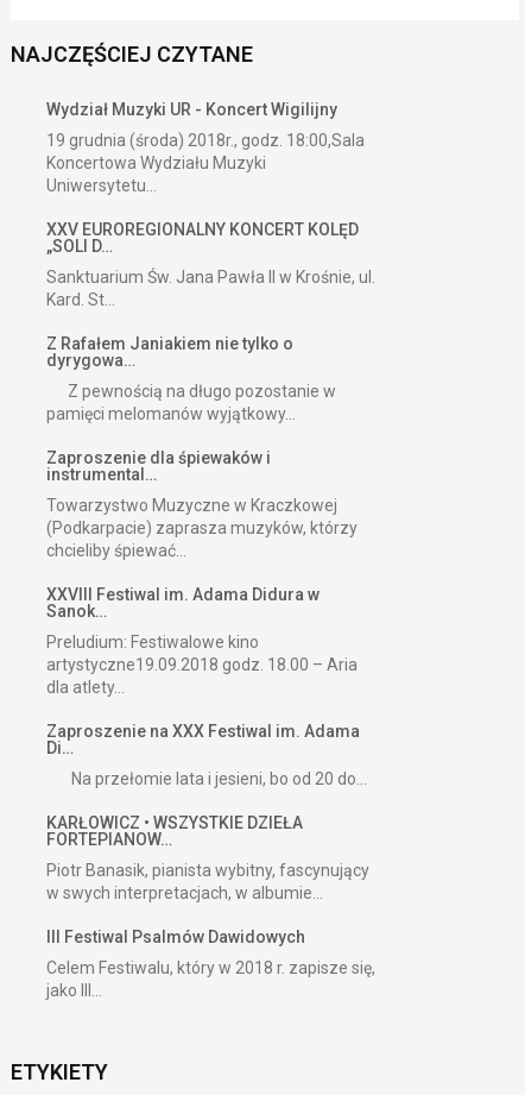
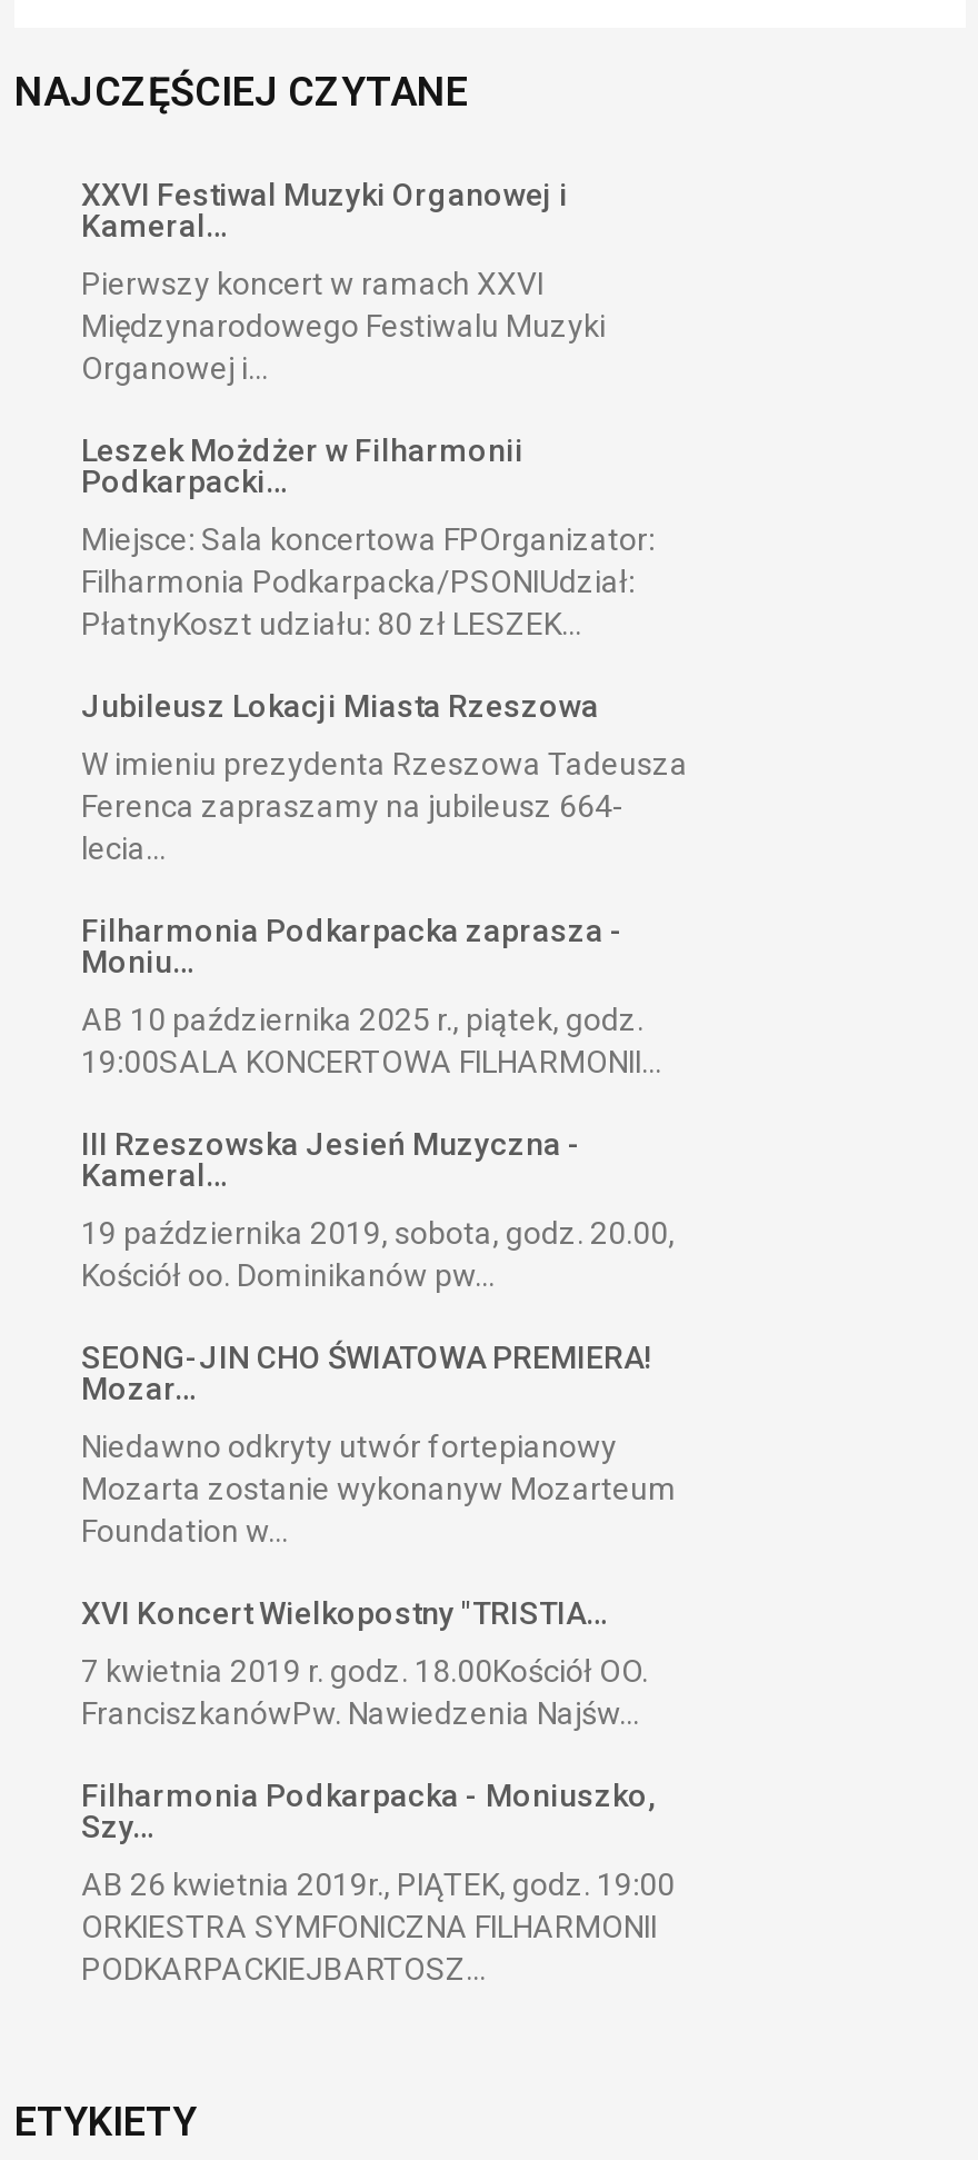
- Wydział Muzyki UR - Koncert Wigilijny
+ XXVI Festiwal Muzyki Organowej i
+ Kameral…

- 19 grudnia (środa) 2018r., godz. 18:00,Sala
- Koncertowa Wydziału Muzyki
- Uniwersytetu...
+ Pierwszy koncert w ramach XXVI
+ Międzynarodowego Festiwalu Muzyki
+ Organowej i...

- XXV EUROREGIONALNY KONCERT KOLĘD
- „SOLI D…
+ Leszek Możdżer w Filharmonii
+ Podkarpacki…

- Sanktuarium Św. Jana Pawła II w Krośnie, ul.
- Kard. St...
+ Miejsce: Sala koncertowa FPOrganizator:
+ Filharmonia Podkarpacka/PSONIUdział:
+ PłatnyKoszt udziału: 80 zł LESZEK...

- Z Rafałem Janiakiem nie tylko o
- dyrygowa…
+ Jubileusz Lokacji Miasta Rzeszowa

- Z pewnością na długo pozostanie w
- pamięci melomanów wyjątkowy...
+ W imieniu prezydenta Rzeszowa Tadeusza
+ Ferenca zapraszamy na jubileusz 664-
+ lecia...

- Zaproszenie dla śpiewaków i
- instrumental…
+ Filharmonia Podkarpacka zaprasza -
+ Moniu…

- Towarzystwo Muzyczne w Kraczkowej
- (Podkarpacie) zaprasza muzyków, którzy
- chcieliby śpiewać...
+ AB 10 października 2025 r., piątek, godz.
+ 19:00SALA KONCERTOWA FILHARMONII...

- XXVIII Festiwal im. Adama Didura w
- Sanok…
+ III Rzeszowska Jesień Muzyczna -
+ Kameral…

- Preludium: Festiwalowe kino
- artystyczne19.09.2018 godz. 18.00 – Aria
- dla atlety...
+ 19 października 2019, sobota, godz. 20.00,
+ Kościół oo. Dominikanów pw...

- Zaproszenie na XXX Festiwal im. Adama
- Di…
+ SEONG-JIN CHO ŚWIATOWA PREMIERA!
+ Mozar…

- Na przełomie lata i jesieni, bo od 20 do...
+ Niedawno odkryty utwór fortepianowy
+ Mozarta zostanie wykonanyw Mozarteum
+ Foundation w...

- KARŁOWICZ • WSZYSTKIE DZIEŁA
- FORTEPIANOW…
+ XVI Koncert Wielkopostny "TRISTIA…

- Piotr Banasik, pianista wybitny, fascynujący
- w swych interpretacjach, w albumie...
+ 7 kwietnia 2019 r. godz. 18.00Kościół OO.
+ FranciszkanówPw. Nawiedzenia Najśw...

- III Festiwal Psalmów Dawidowych
+ Filharmonia Podkarpacka - Moniuszko,
+ Szy…

- Celem Festiwalu, który w 2018 r. zapisze się,
- jako III...
+ AB 26 kwietnia 2019r., PIĄTEK, godz. 19:00
+ ORKIESTRA SYMFONICZNA FILHARMONII
+ PODKARPACKIEJBARTOSZ...
